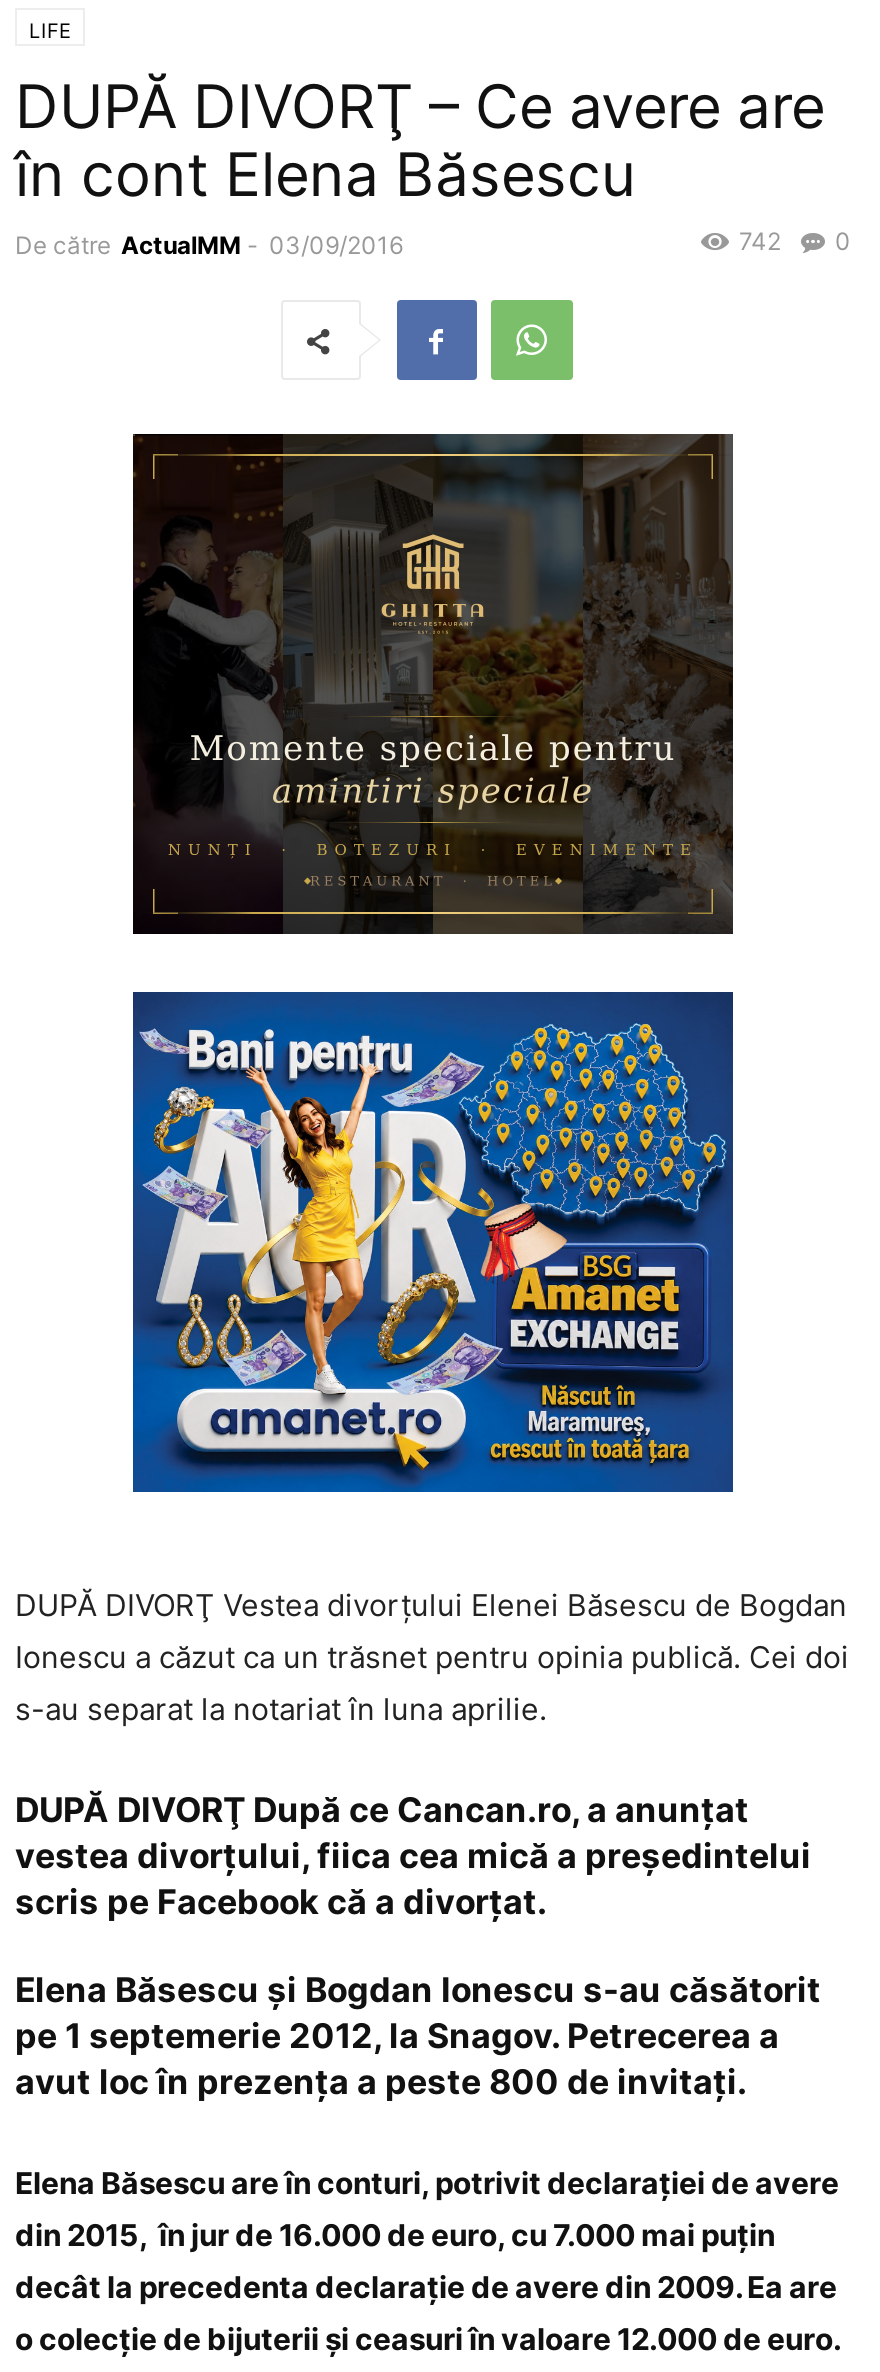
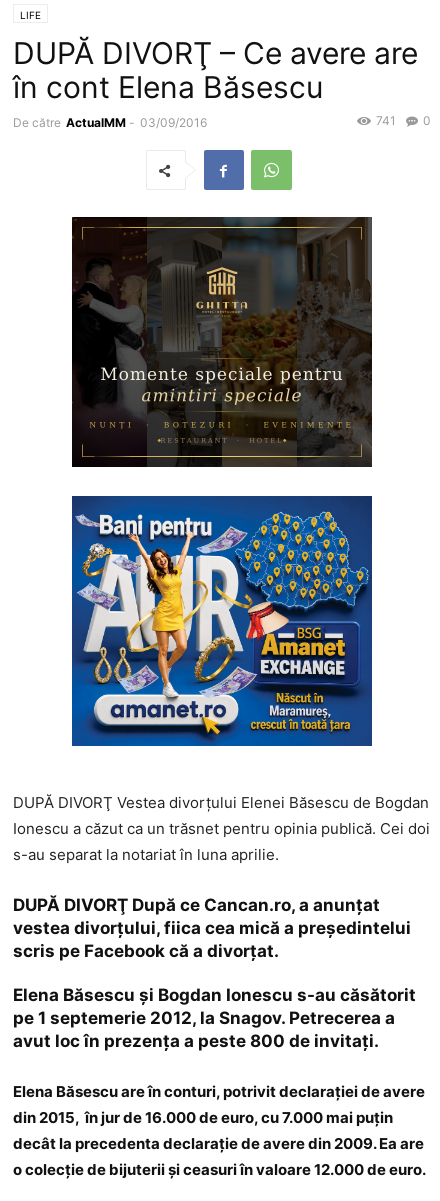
- 742 0
+ 741 0
